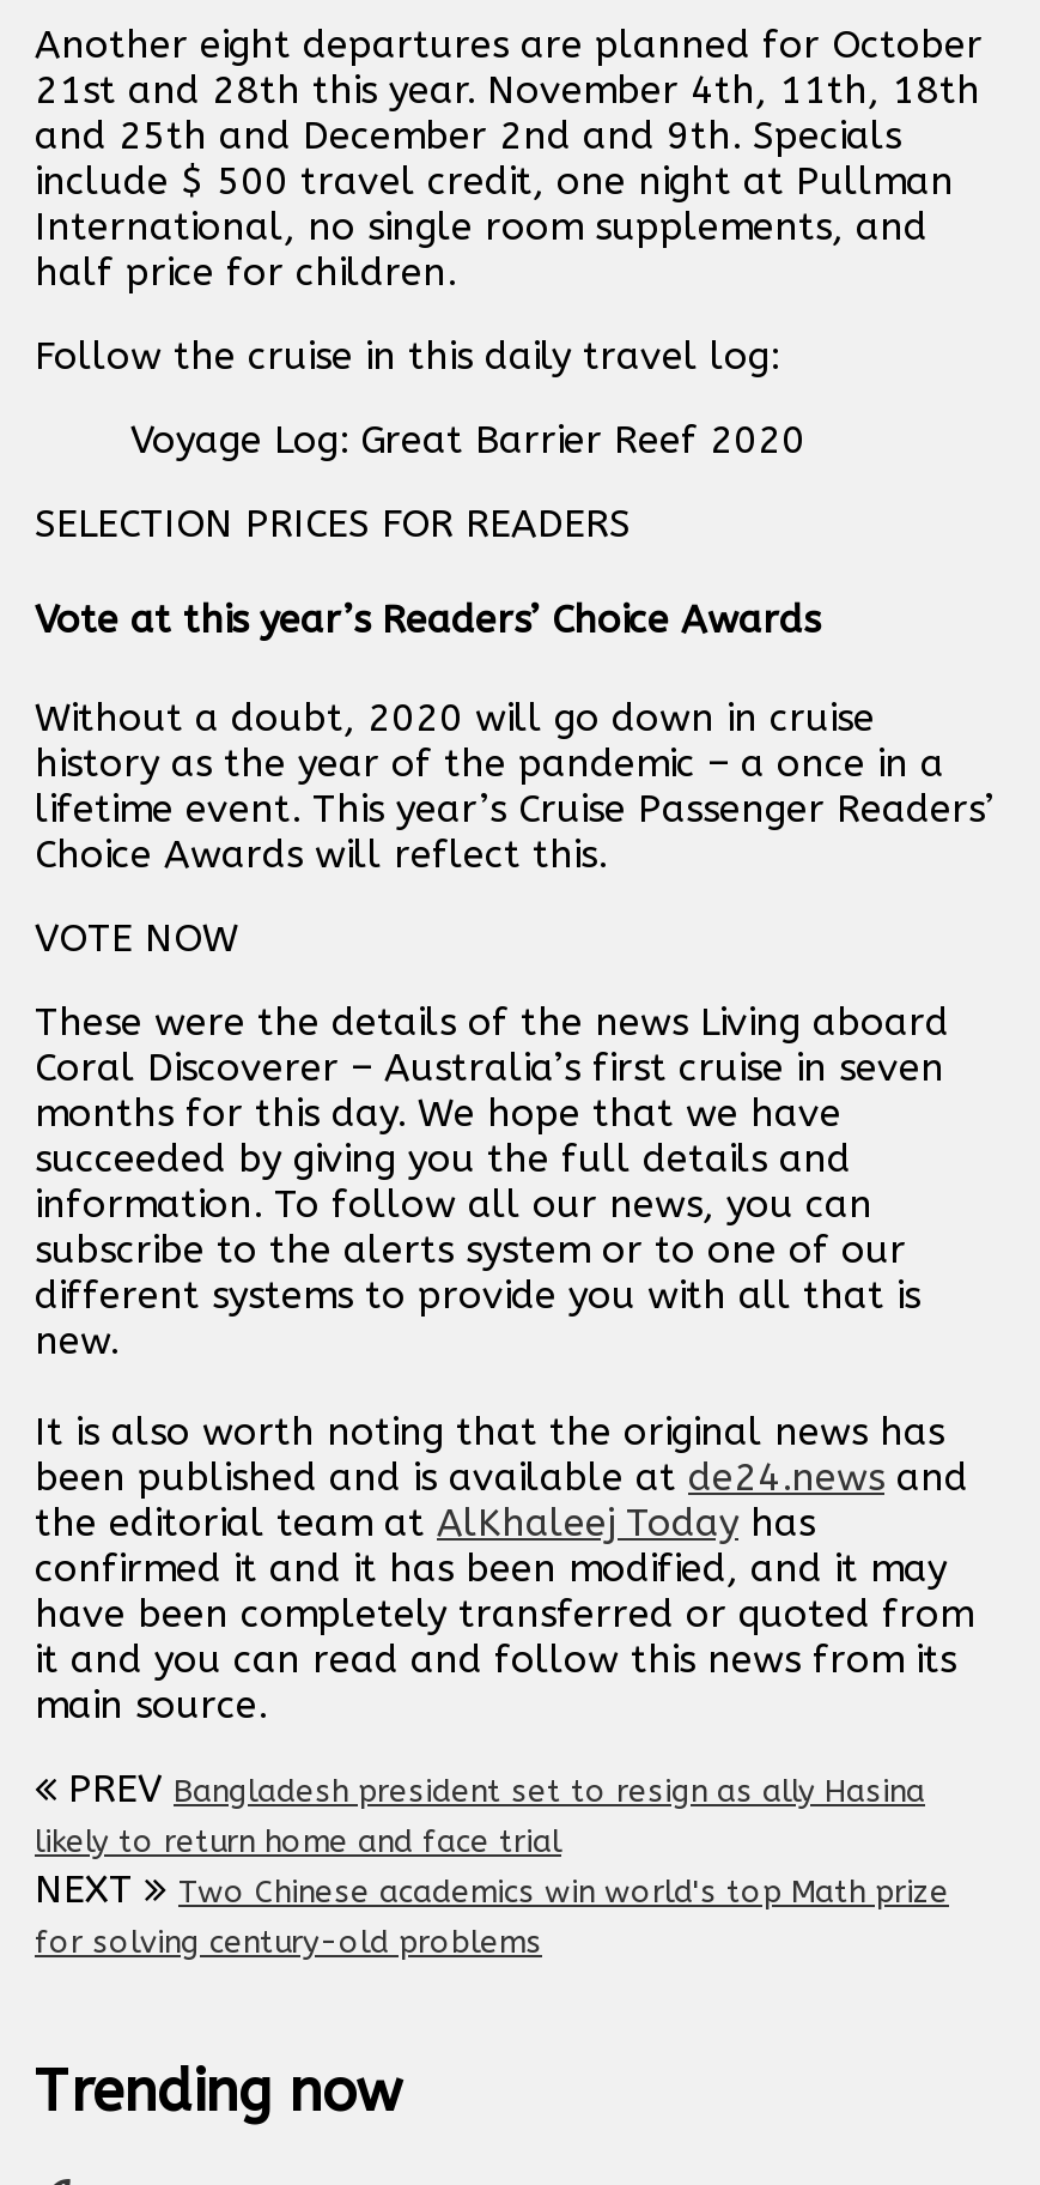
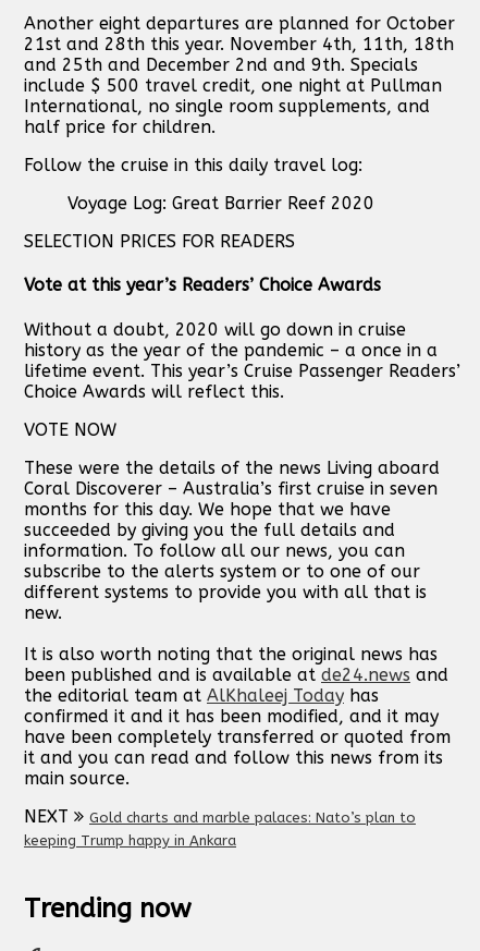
- PREV Bangladesh president set to resign as ally Hasina
- likely to return home and face trial

- Two Chinese academics win world's top Math prize
- for solving century-old problems
+ Gold charts and marble palaces: Nato’s plan to
+ keeping Trump happy in Ankara
